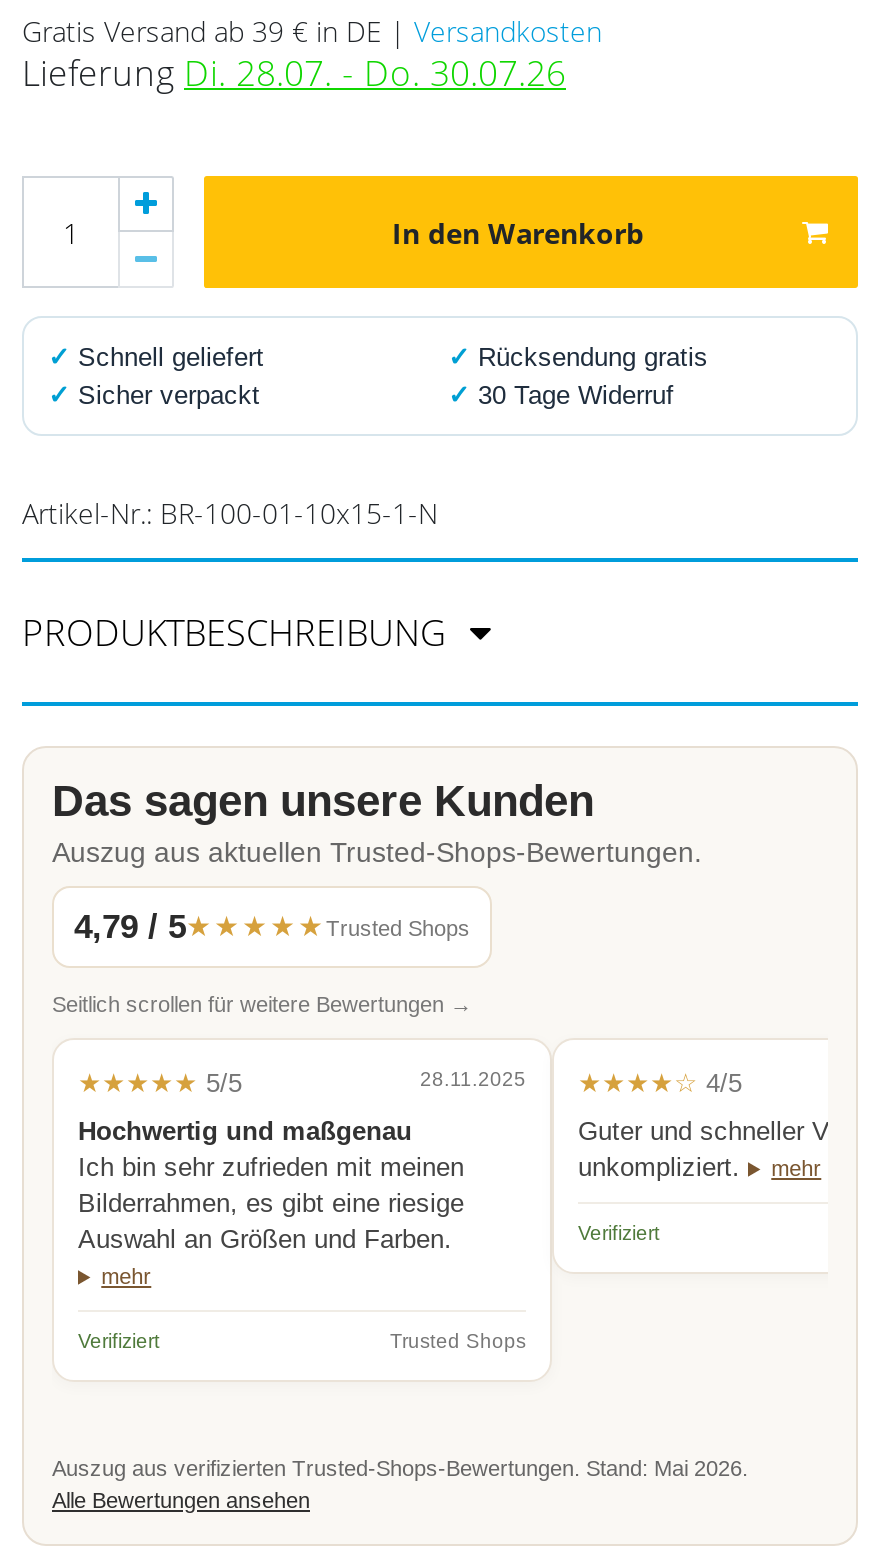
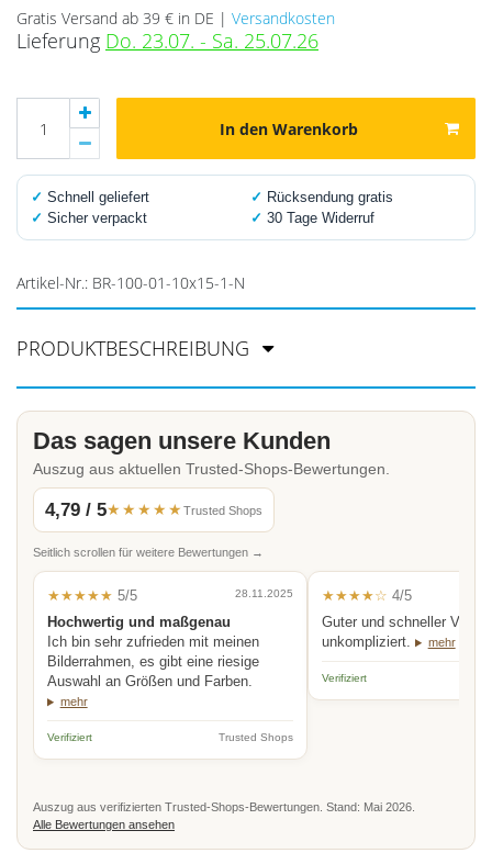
- Lieferung Di. 28.07. - Do. 30.07.26
+ Lieferung Do. 23.07. - Sa. 25.07.26
